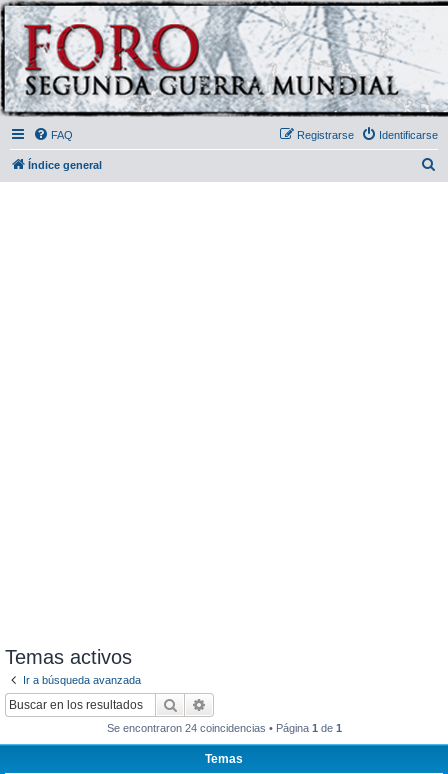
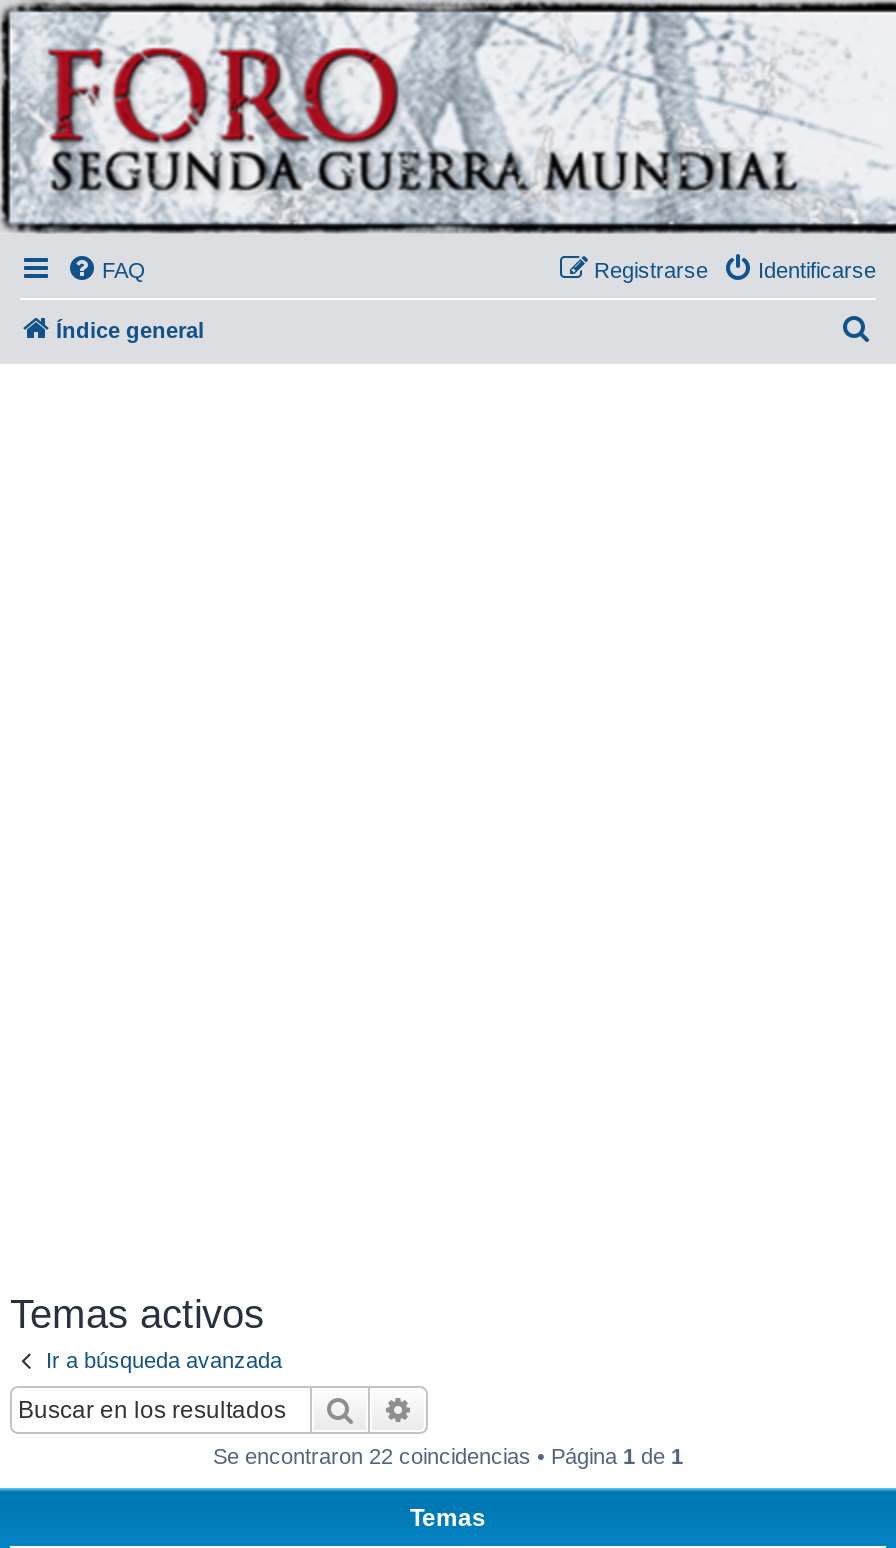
- Se encontraron 24 coincidencias • Página 1 de 1
+ Se encontraron 22 coincidencias • Página 1 de 1
